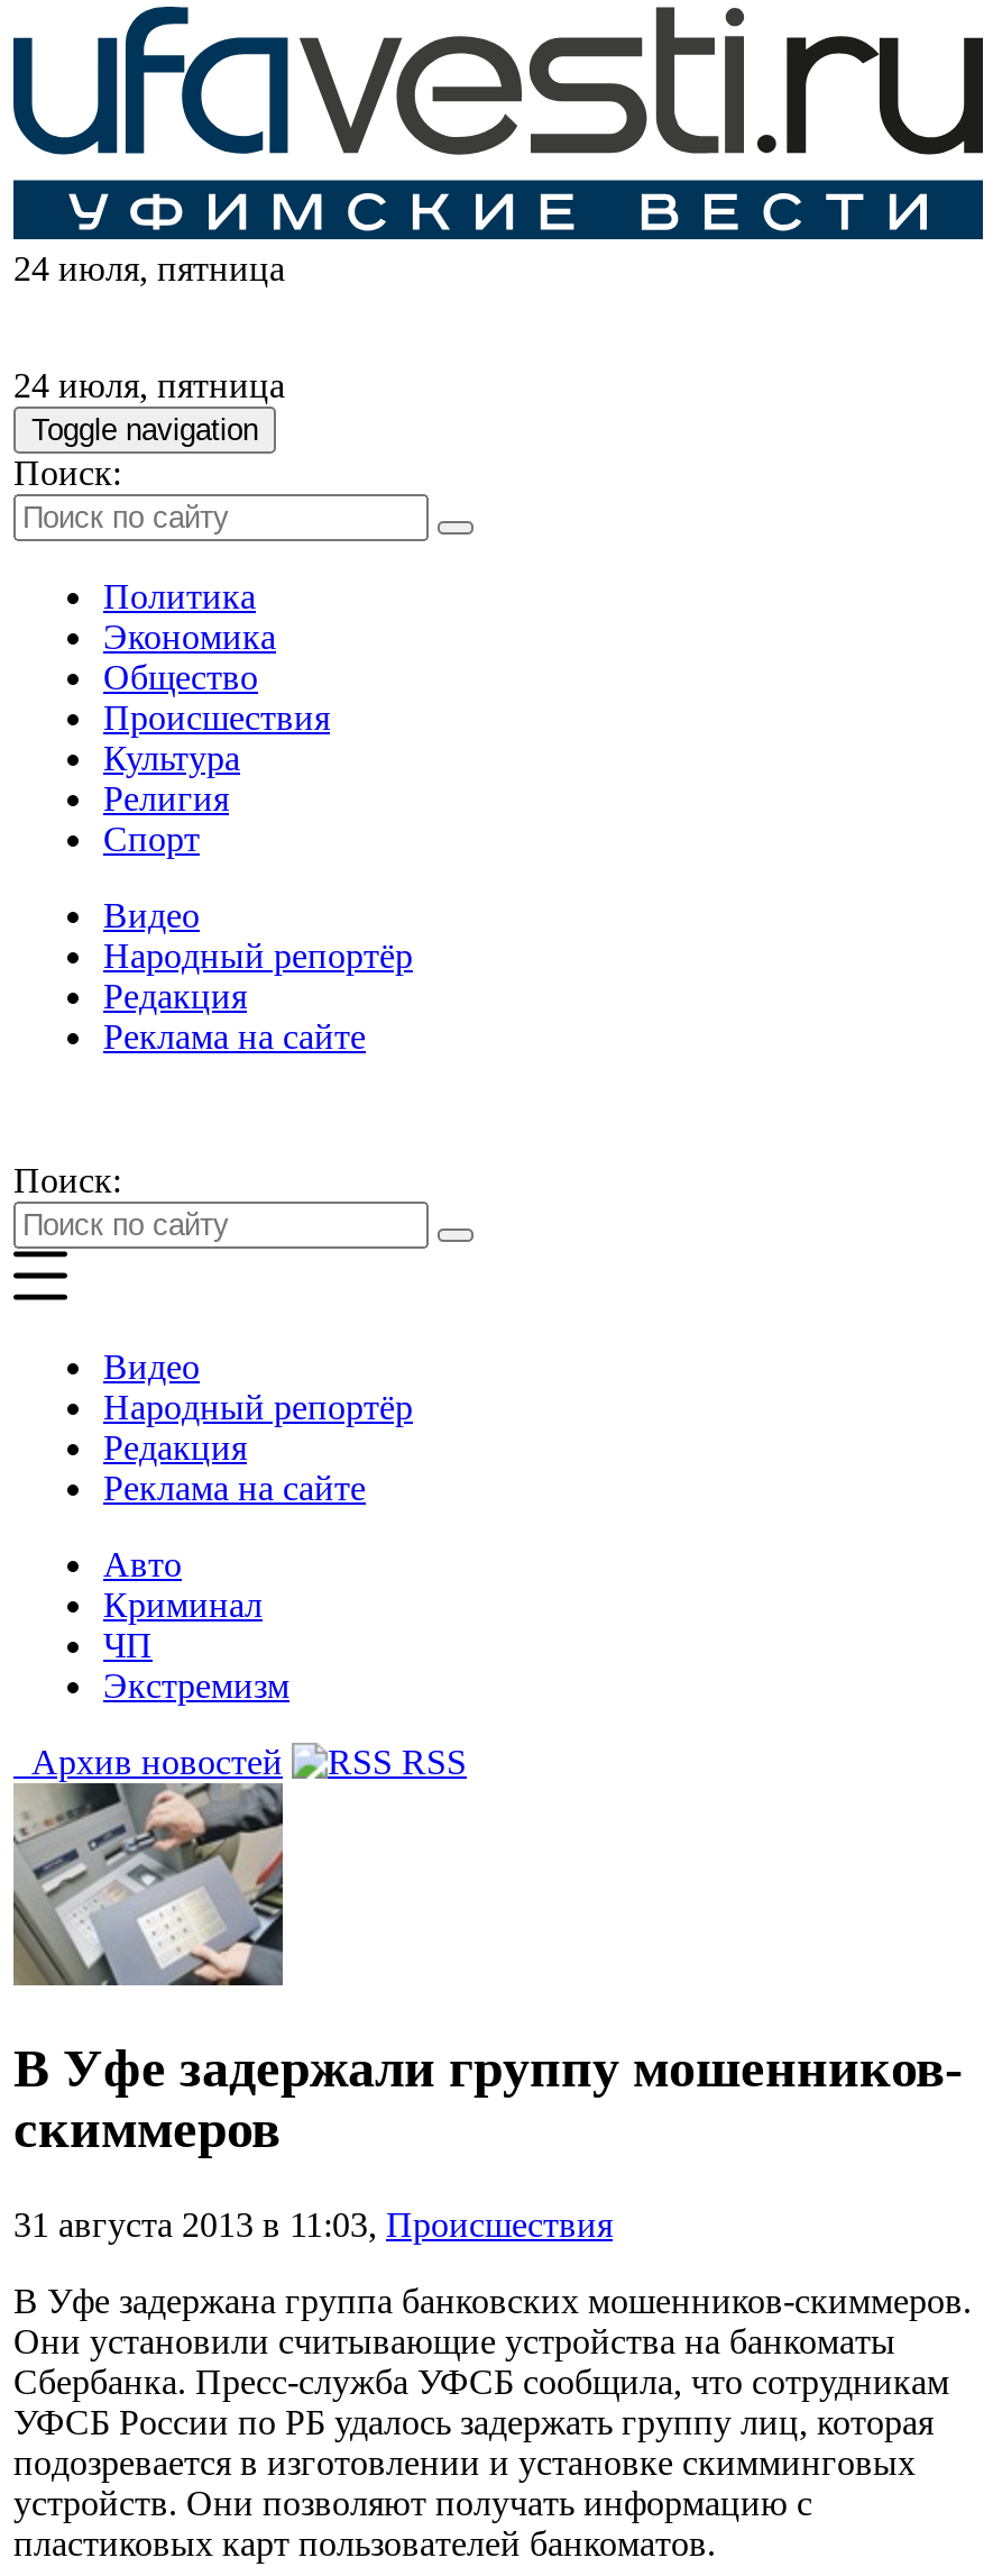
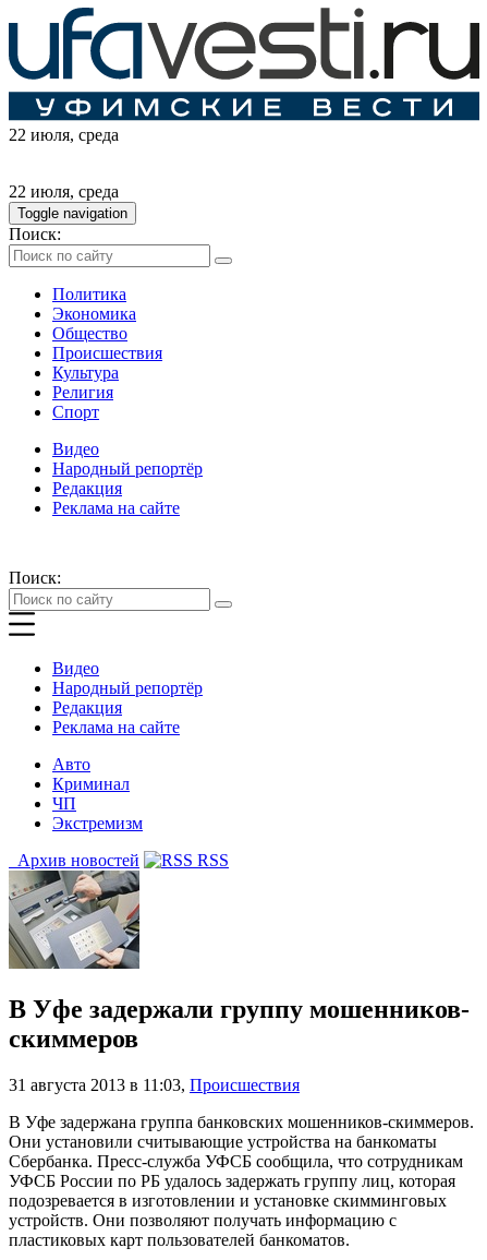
- 24 июля, пятница
+ 22 июля, среда

- 24 июля, пятница
+ 22 июля, среда
